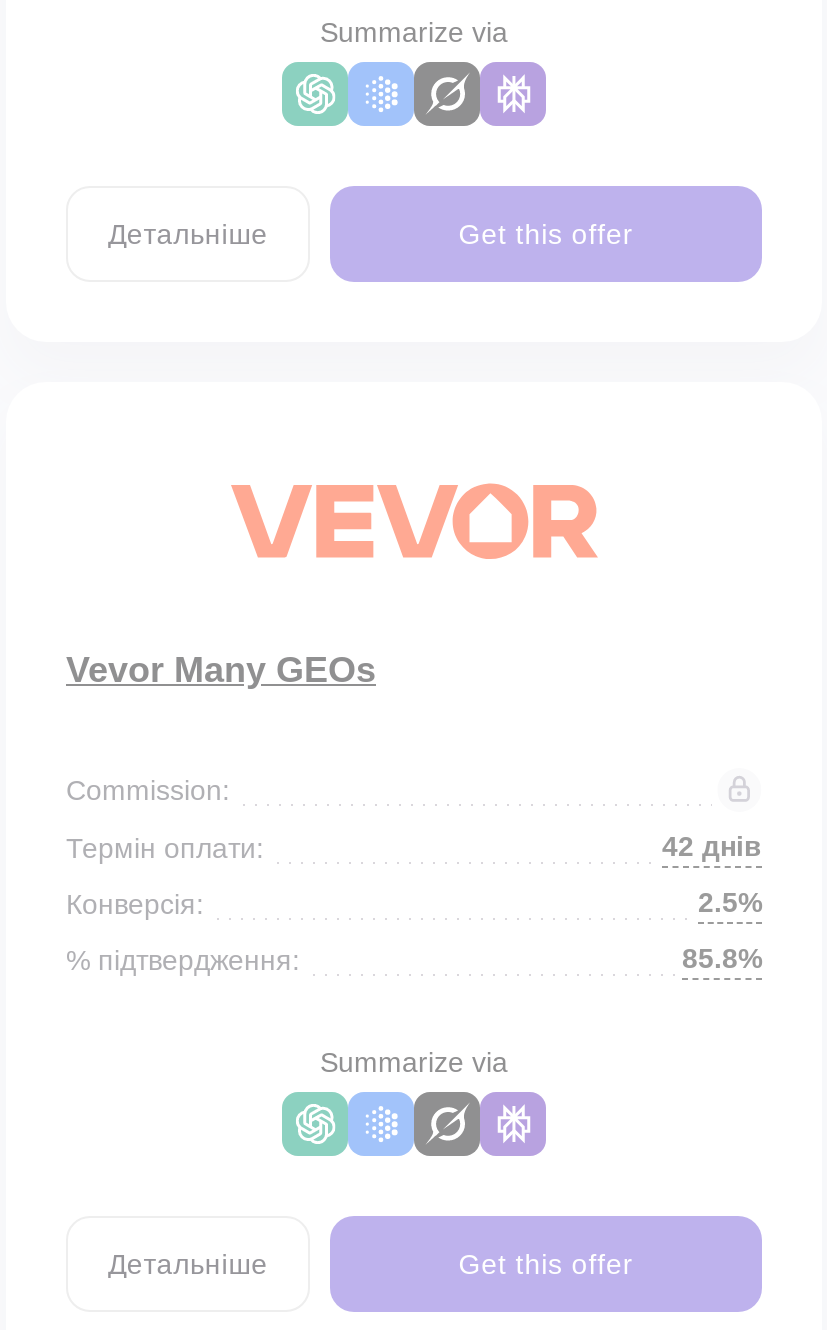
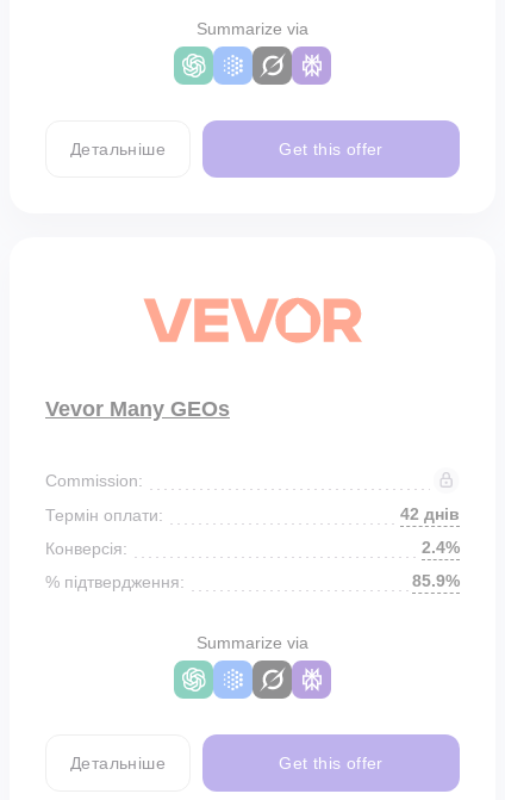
- 2.5%
+ 2.4%

- 85.8%
+ 85.9%
